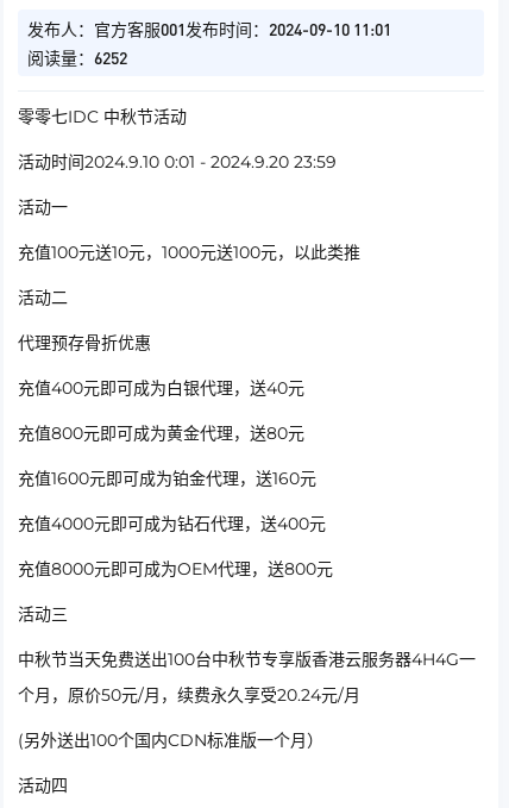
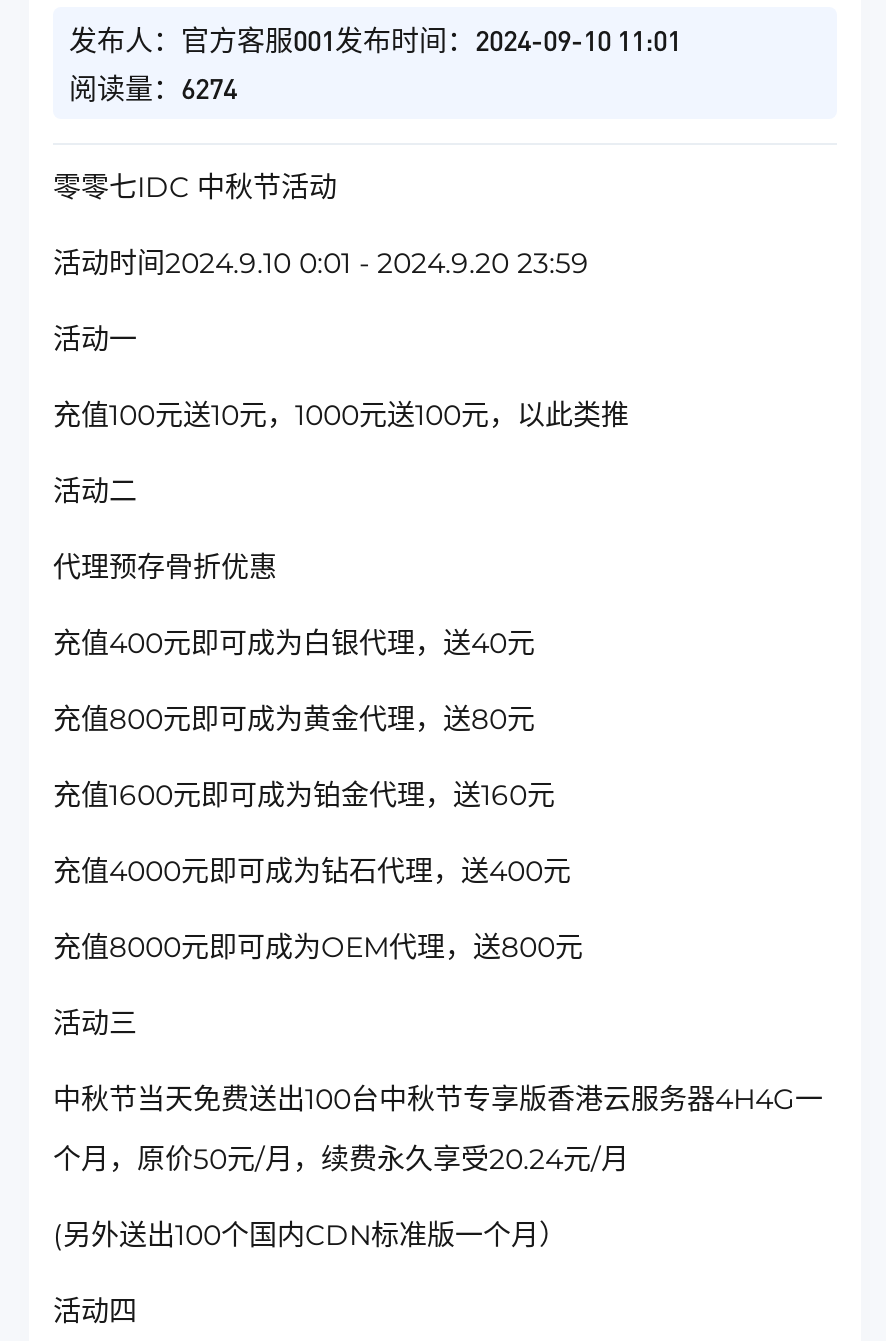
- 阅读量：6252
+ 阅读量：6274
